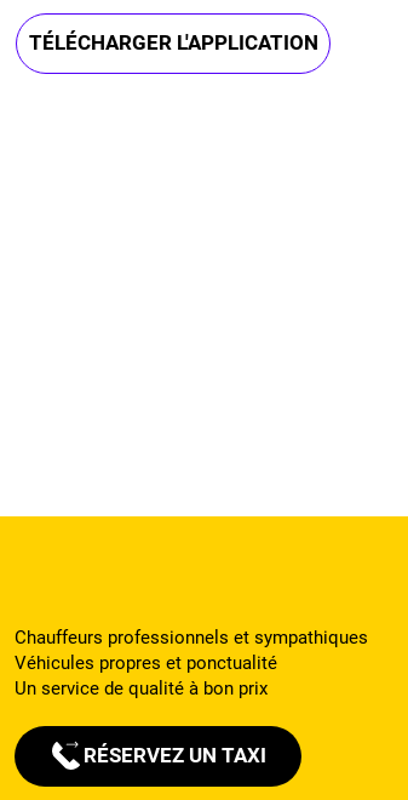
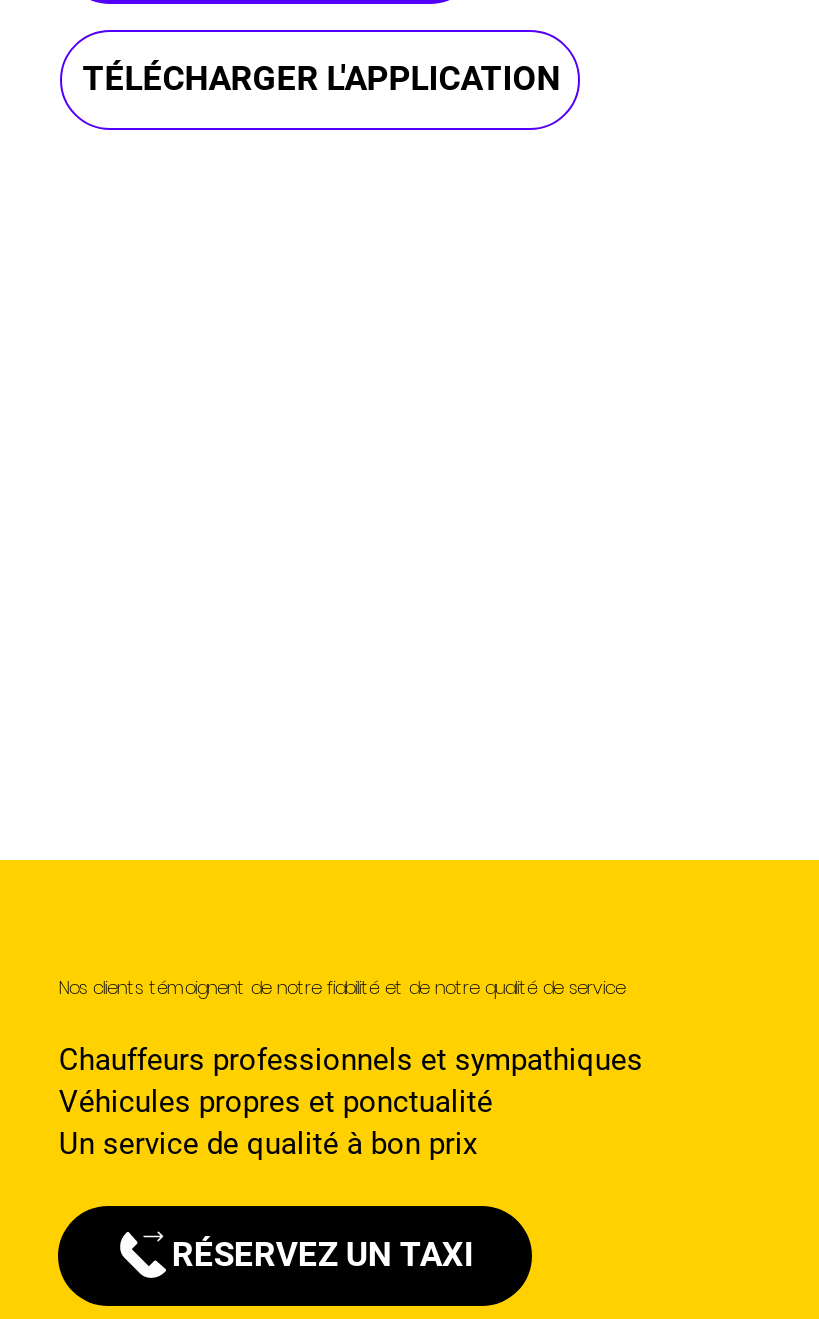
+ Nos clients témoignent de notre fiabilité et de notre qualité de service
